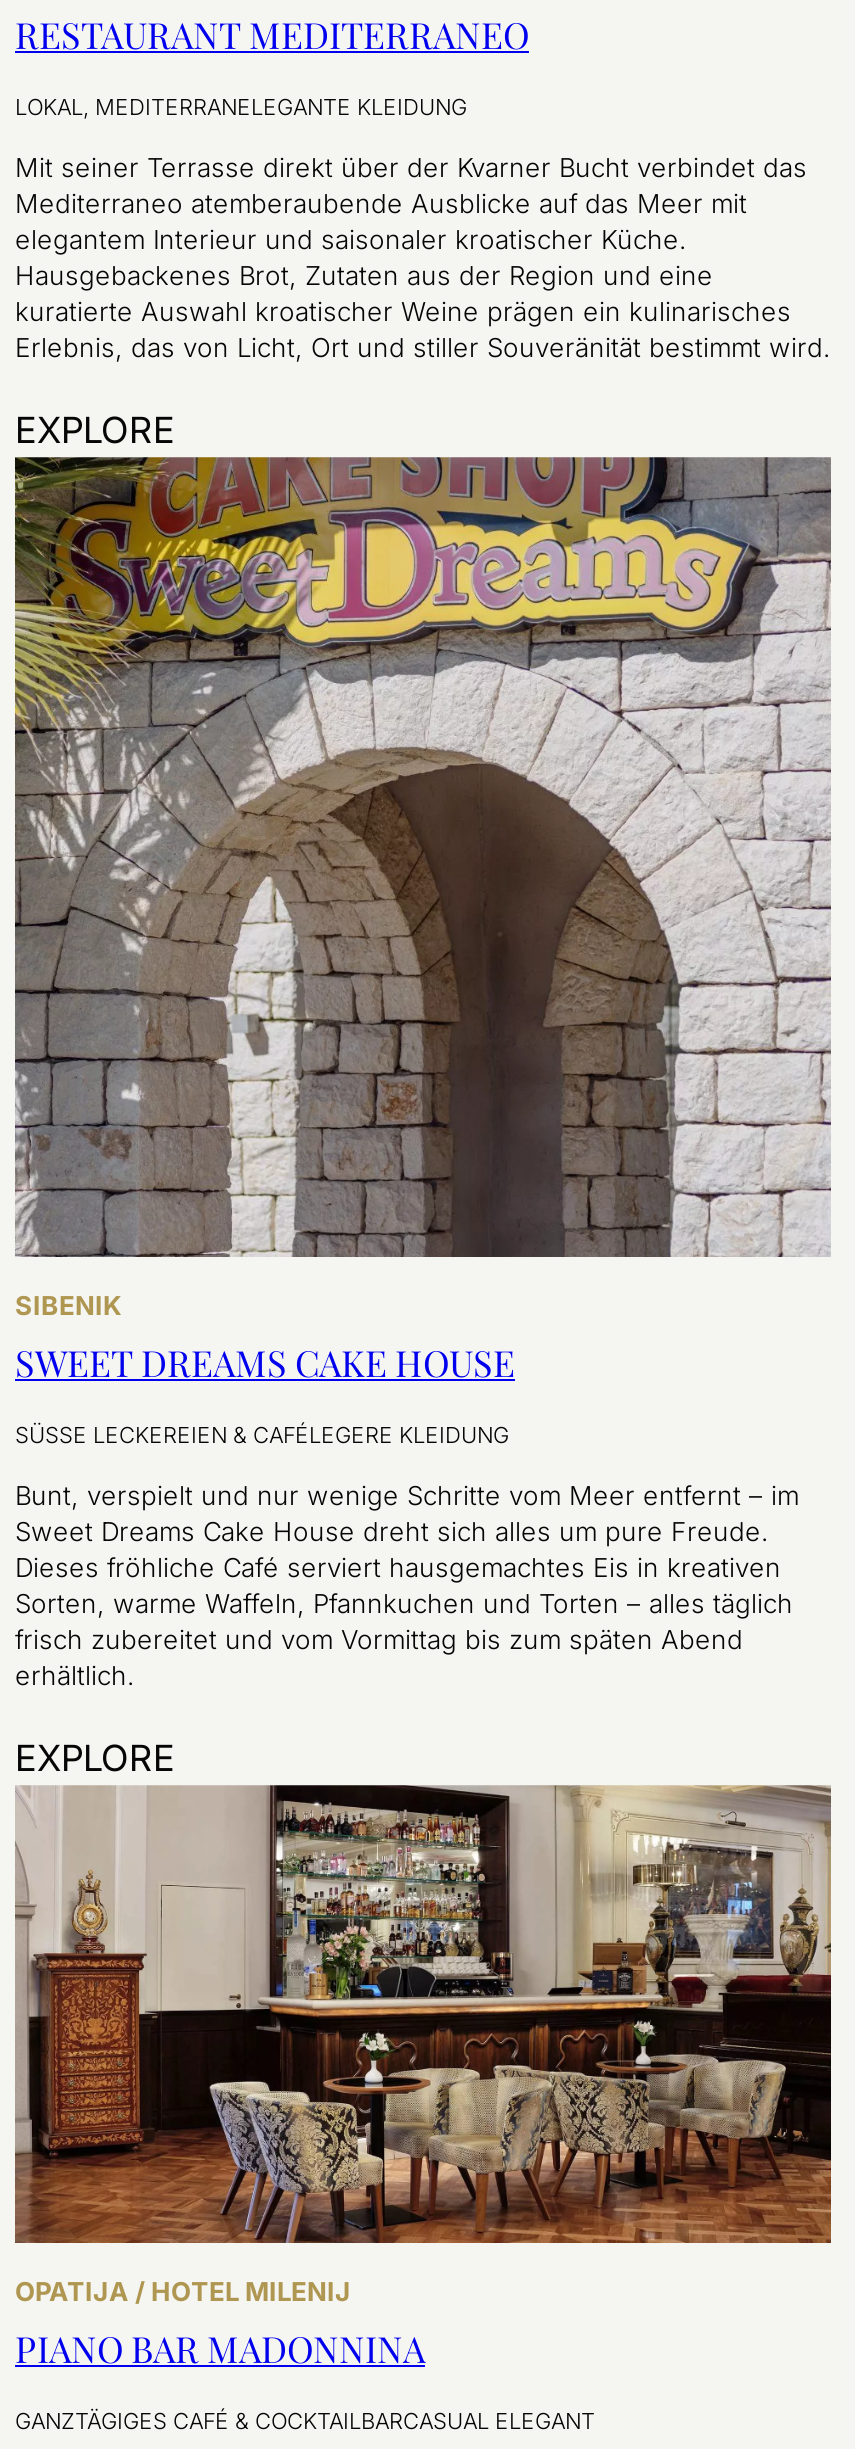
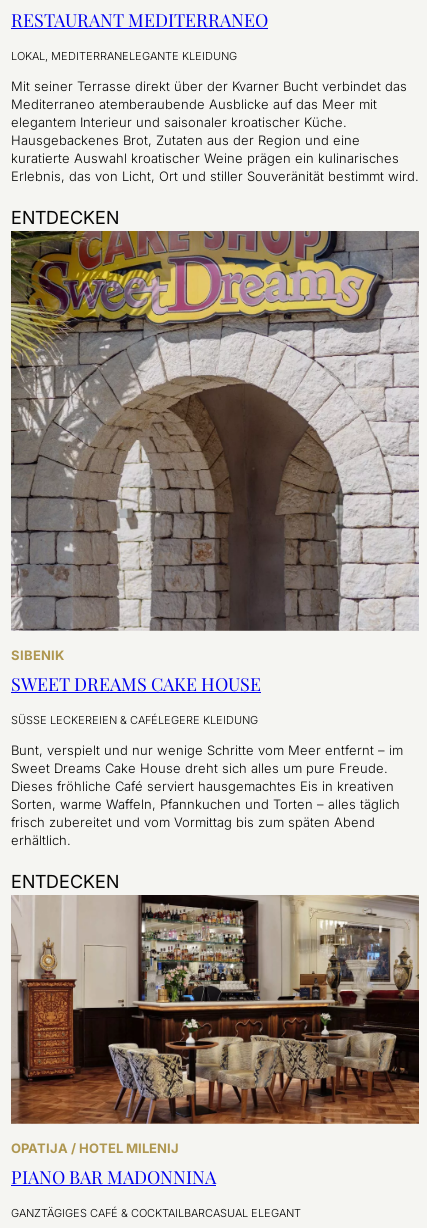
- EXPLORE
+ ENTDECKEN

- EXPLORE
+ ENTDECKEN
